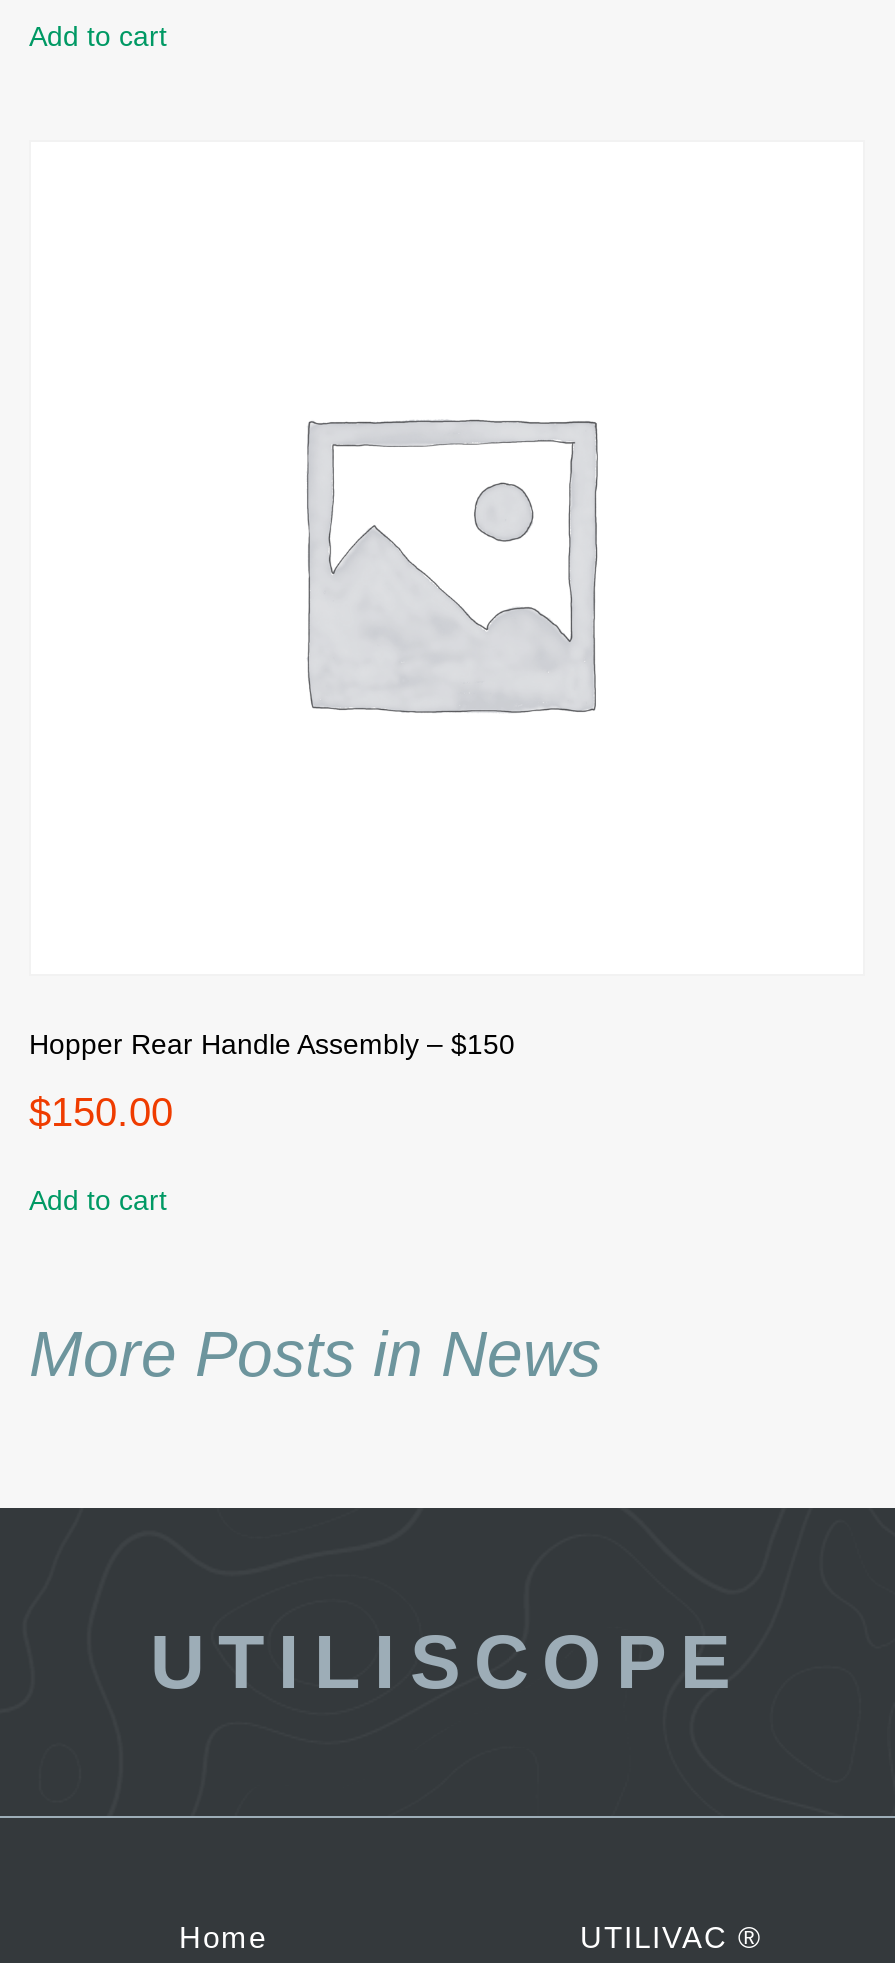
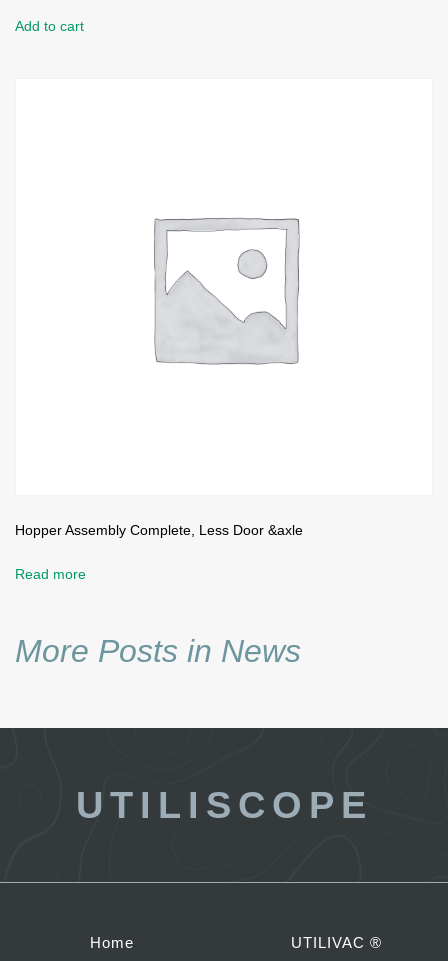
- Hopper Rear Handle Assembly – $150
- $150.00
- Add to cart
+ Hopper Assembly Complete, Less Door &axle
+ Read more
